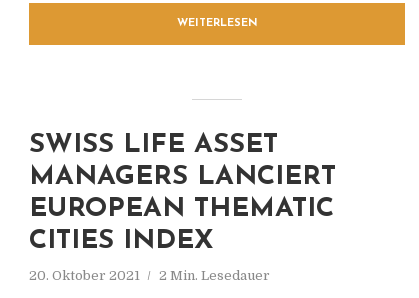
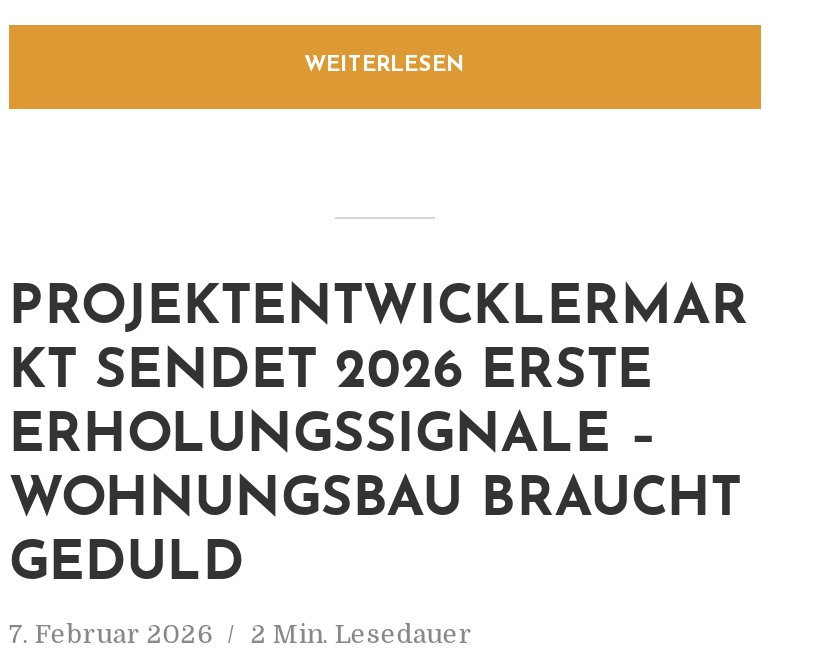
- SWISS LIFE ASSET
- MANAGERS LANCIERT
- EUROPEAN THEMATIC
- CITIES INDEX
+ PROJEKTENTWICKLERMAR
+ KT SENDET 2026 ERSTE
+ ERHOLUNGSSIGNALE –
+ WOHNUNGSBAU BRAUCHT
+ GEDULD

- 20. Oktober 2021 2 Min. Lesedauer
+ 7. Februar 2026 2 Min. Lesedauer
